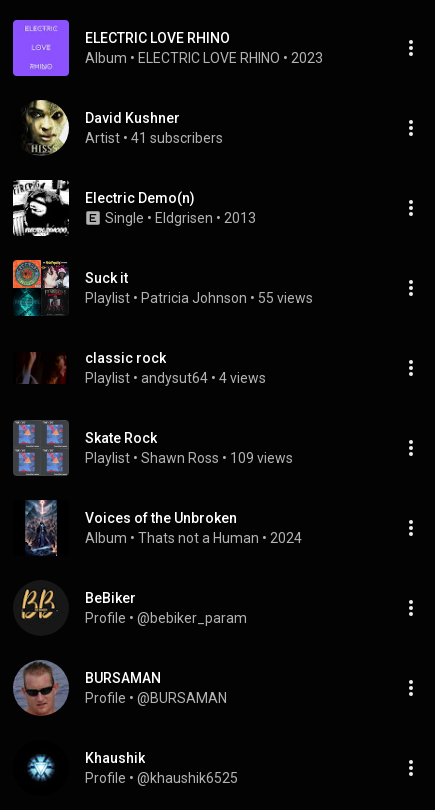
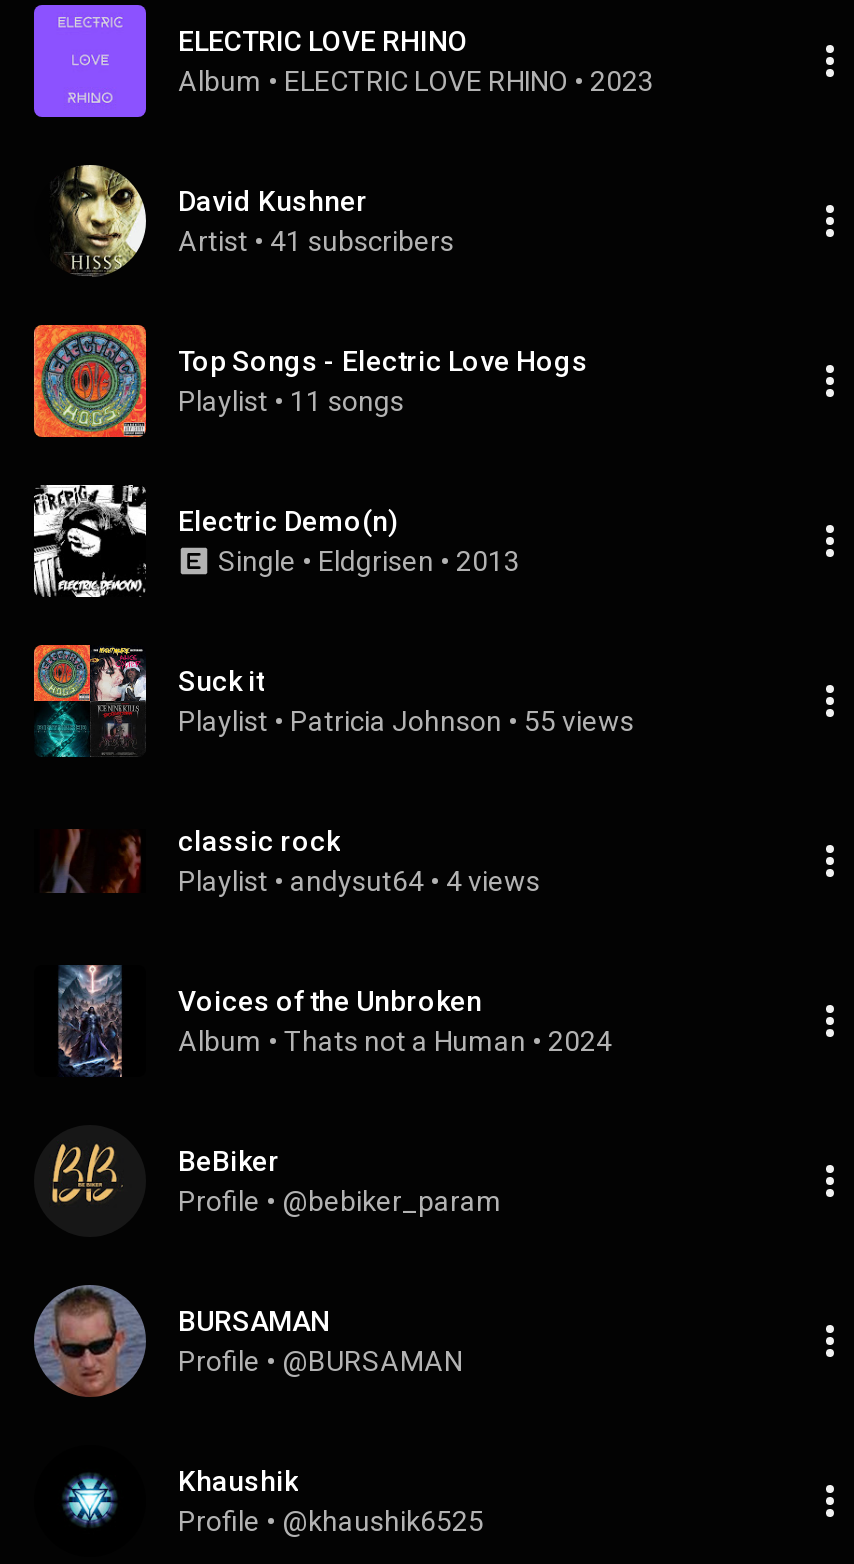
+ [image]
+ Top Songs - Electric Love Hogs
+ Playlist • 11 songs

moved down: [image] | Electric Demo(n) | Single • Eldgrisen • 2013 | Suck it | Playlist • Patricia Johnson • 55 views | classic rock | Playlist • andysut64 • 4 views

- [image]
- Skate Rock
- Playlist • Shawn Ross • 109 views
